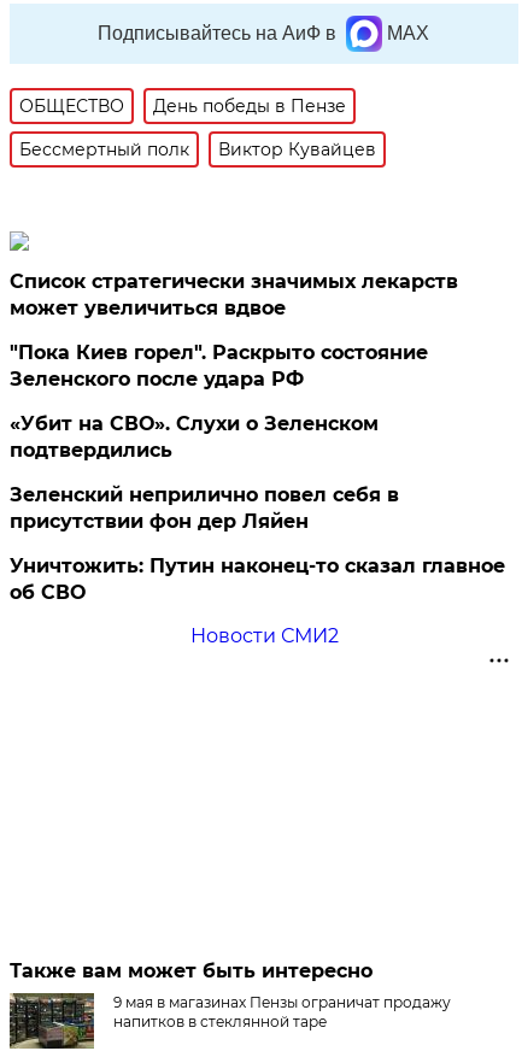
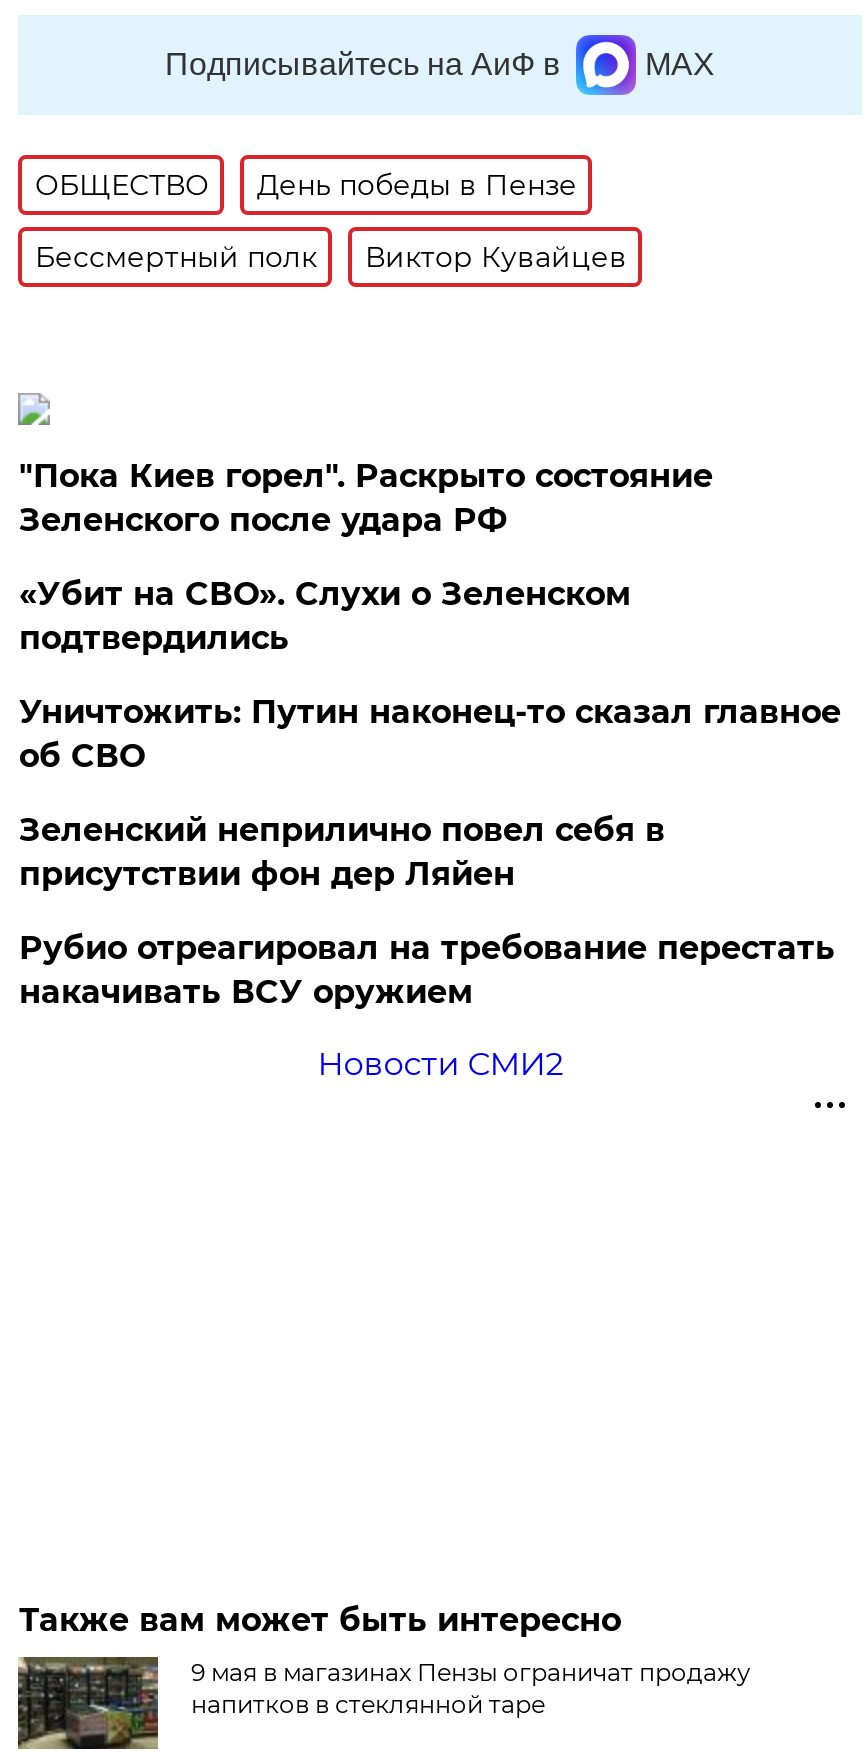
- Список стратегически значимых лекарств
- может увеличиться вдвое

moved up: "Пока Киев горел". Раскрыто состояние | Зеленского после удара РФ | «Убит на СВО». Слухи о Зеленском | подтвердились

+ Рубио отреагировал на требование перестать
+ накачивать ВСУ оружием

moved up: Уничтожить: Путин наконец-то сказал главное | об СВО
